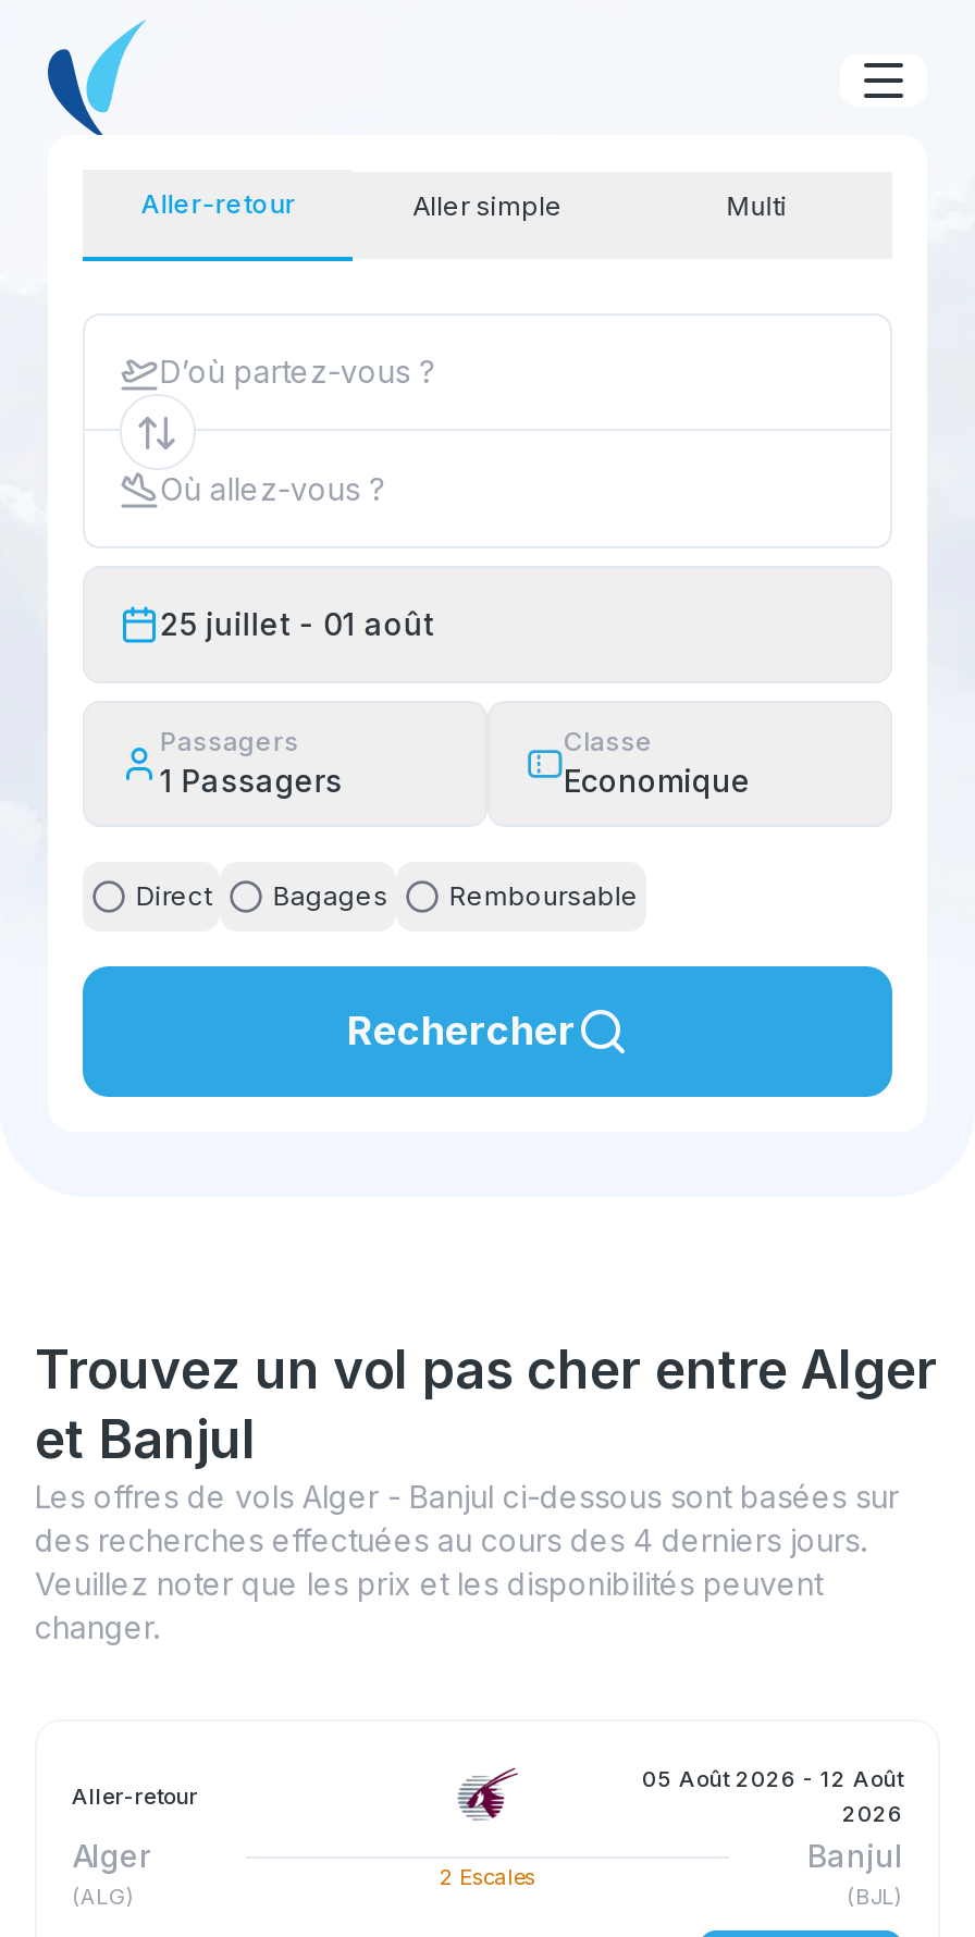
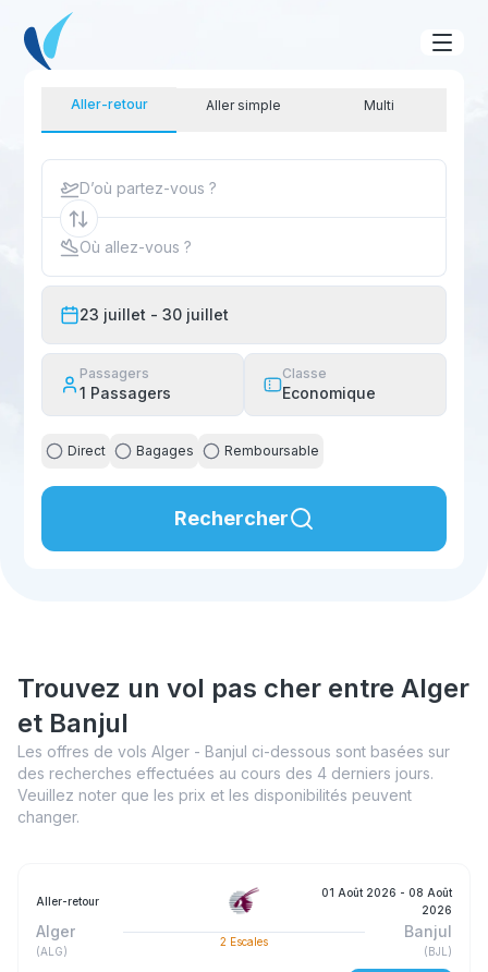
- 25 juillet - 01 août
+ 23 juillet - 30 juillet

- 05 Août 2026 - 12 Août
+ 01 Août 2026 - 08 Août
